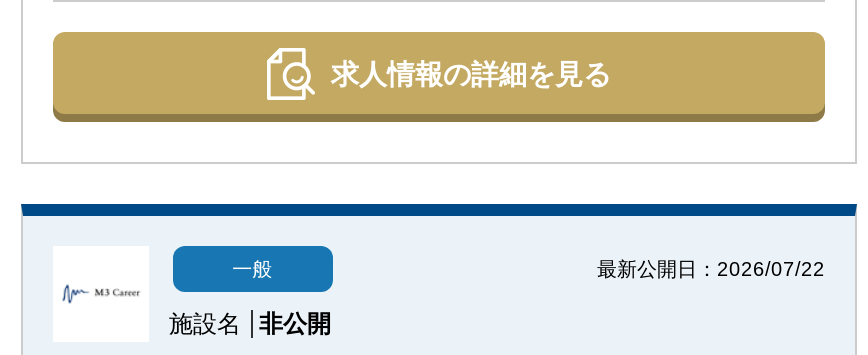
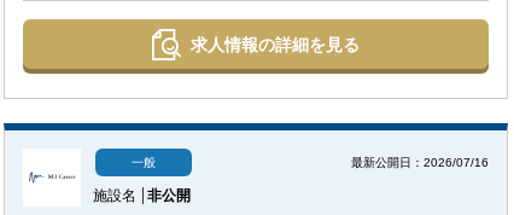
- 最新公開日：2026/07/22
+ 最新公開日：2026/07/16
